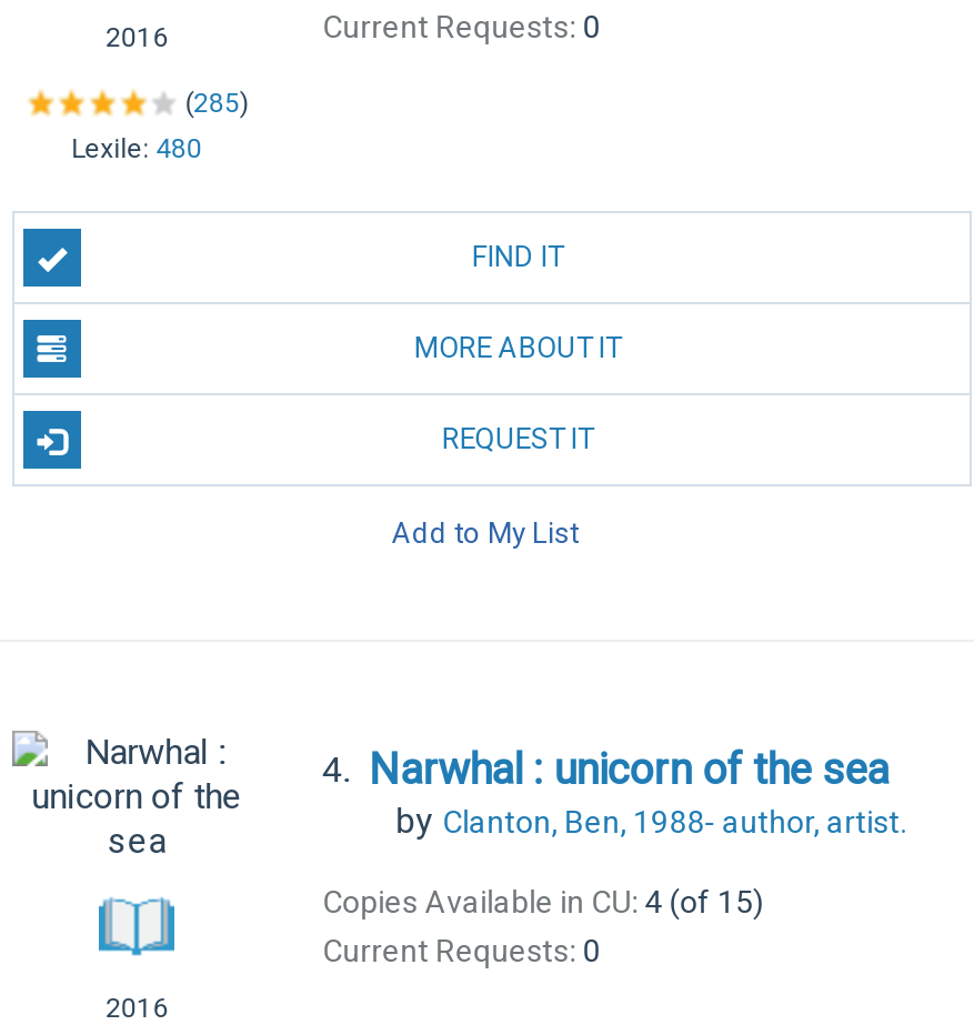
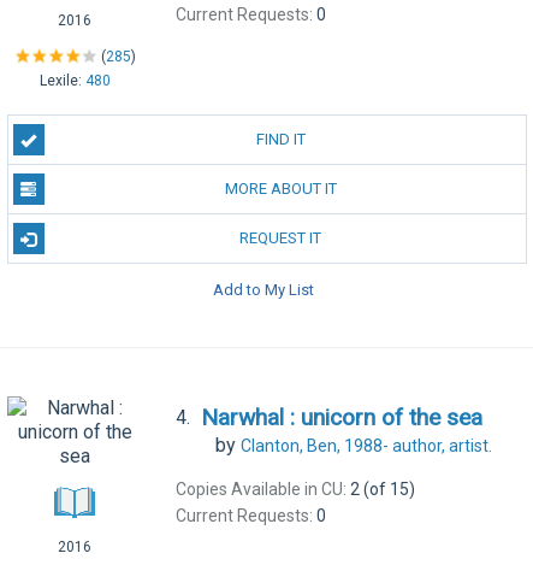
- Copies Available in CU: 4 (of 15)
+ Copies Available in CU: 2 (of 15)
